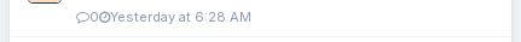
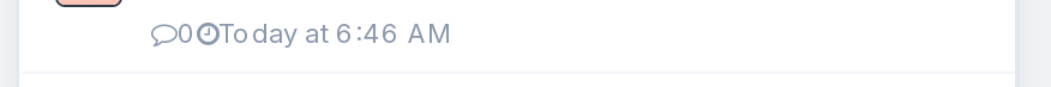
- Yesterday at 6:28 AM
+ Today at 6:46 AM
